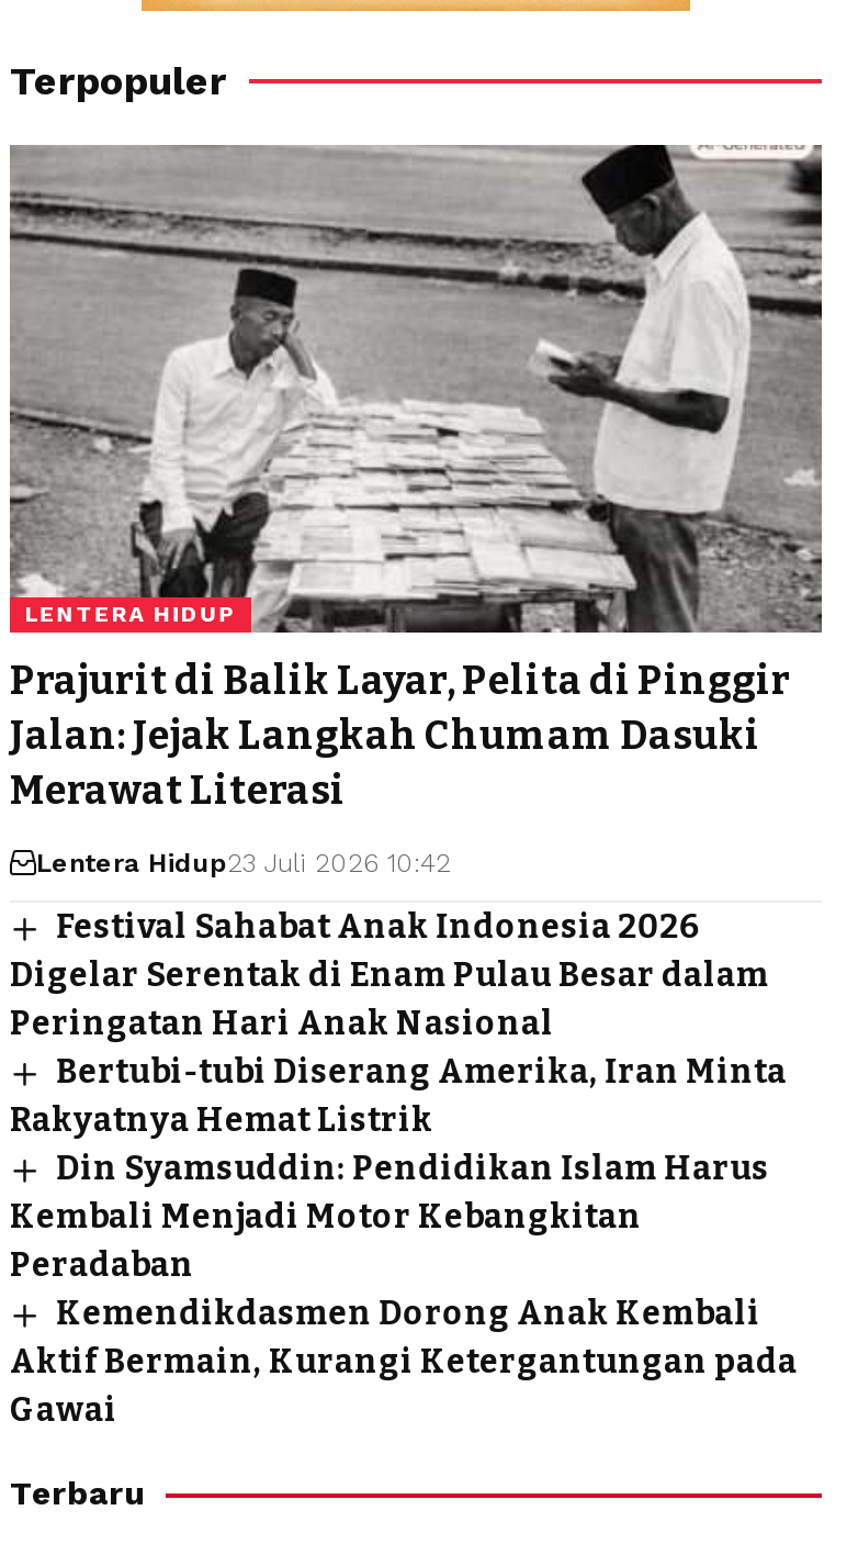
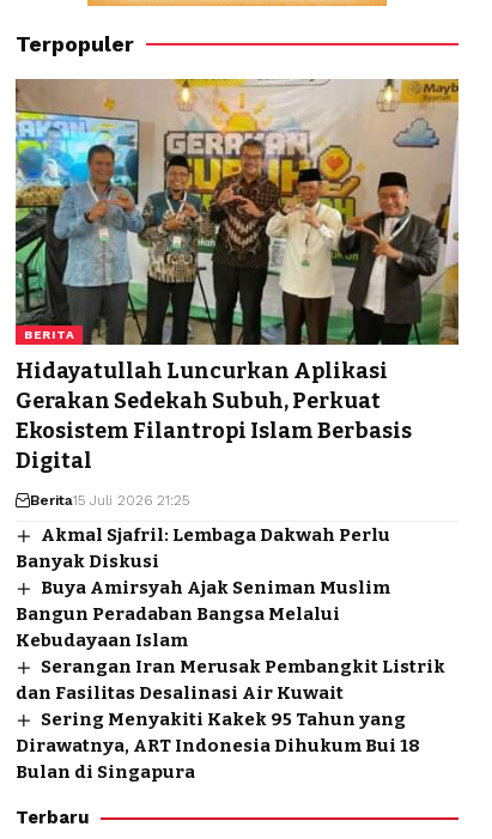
- [image]
- LENTERA HIDUP
+ [image]
+ BERITA

- Prajurit di Balik Layar, Pelita di Pinggir
- Jalan: Jejak Langkah Chumam Dasuki
- Merawat Literasi
+ Hidayatullah Luncurkan Aplikasi
+ Gerakan Sedekah Subuh, Perkuat
+ Ekosistem Filantropi Islam Berbasis
+ Digital

- Lentera Hidup23 Juli 2026 10:42
+ Berita15 Juli 2026 21:25

- Festival Sahabat Anak Indonesia 2026
- Digelar Serentak di Enam Pulau Besar dalam
- Peringatan Hari Anak Nasional
- Bertubi-tubi Diserang Amerika, Iran Minta
- Rakyatnya Hemat Listrik
- Din Syamsuddin: Pendidikan Islam Harus
- Kembali Menjadi Motor Kebangkitan
- Peradaban
- Kemendikdasmen Dorong Anak Kembali
- Aktif Bermain, Kurangi Ketergantungan pada
- Gawai
+ Akmal Sjafril: Lembaga Dakwah Perlu
+ Banyak Diskusi
+ Buya Amirsyah Ajak Seniman Muslim
+ Bangun Peradaban Bangsa Melalui
+ Kebudayaan Islam
+ Serangan Iran Merusak Pembangkit Listrik
+ dan Fasilitas Desalinasi Air Kuwait
+ Sering Menyakiti Kakek 95 Tahun yang
+ Dirawatnya, ART Indonesia Dihukum Bui 18
+ Bulan di Singapura
